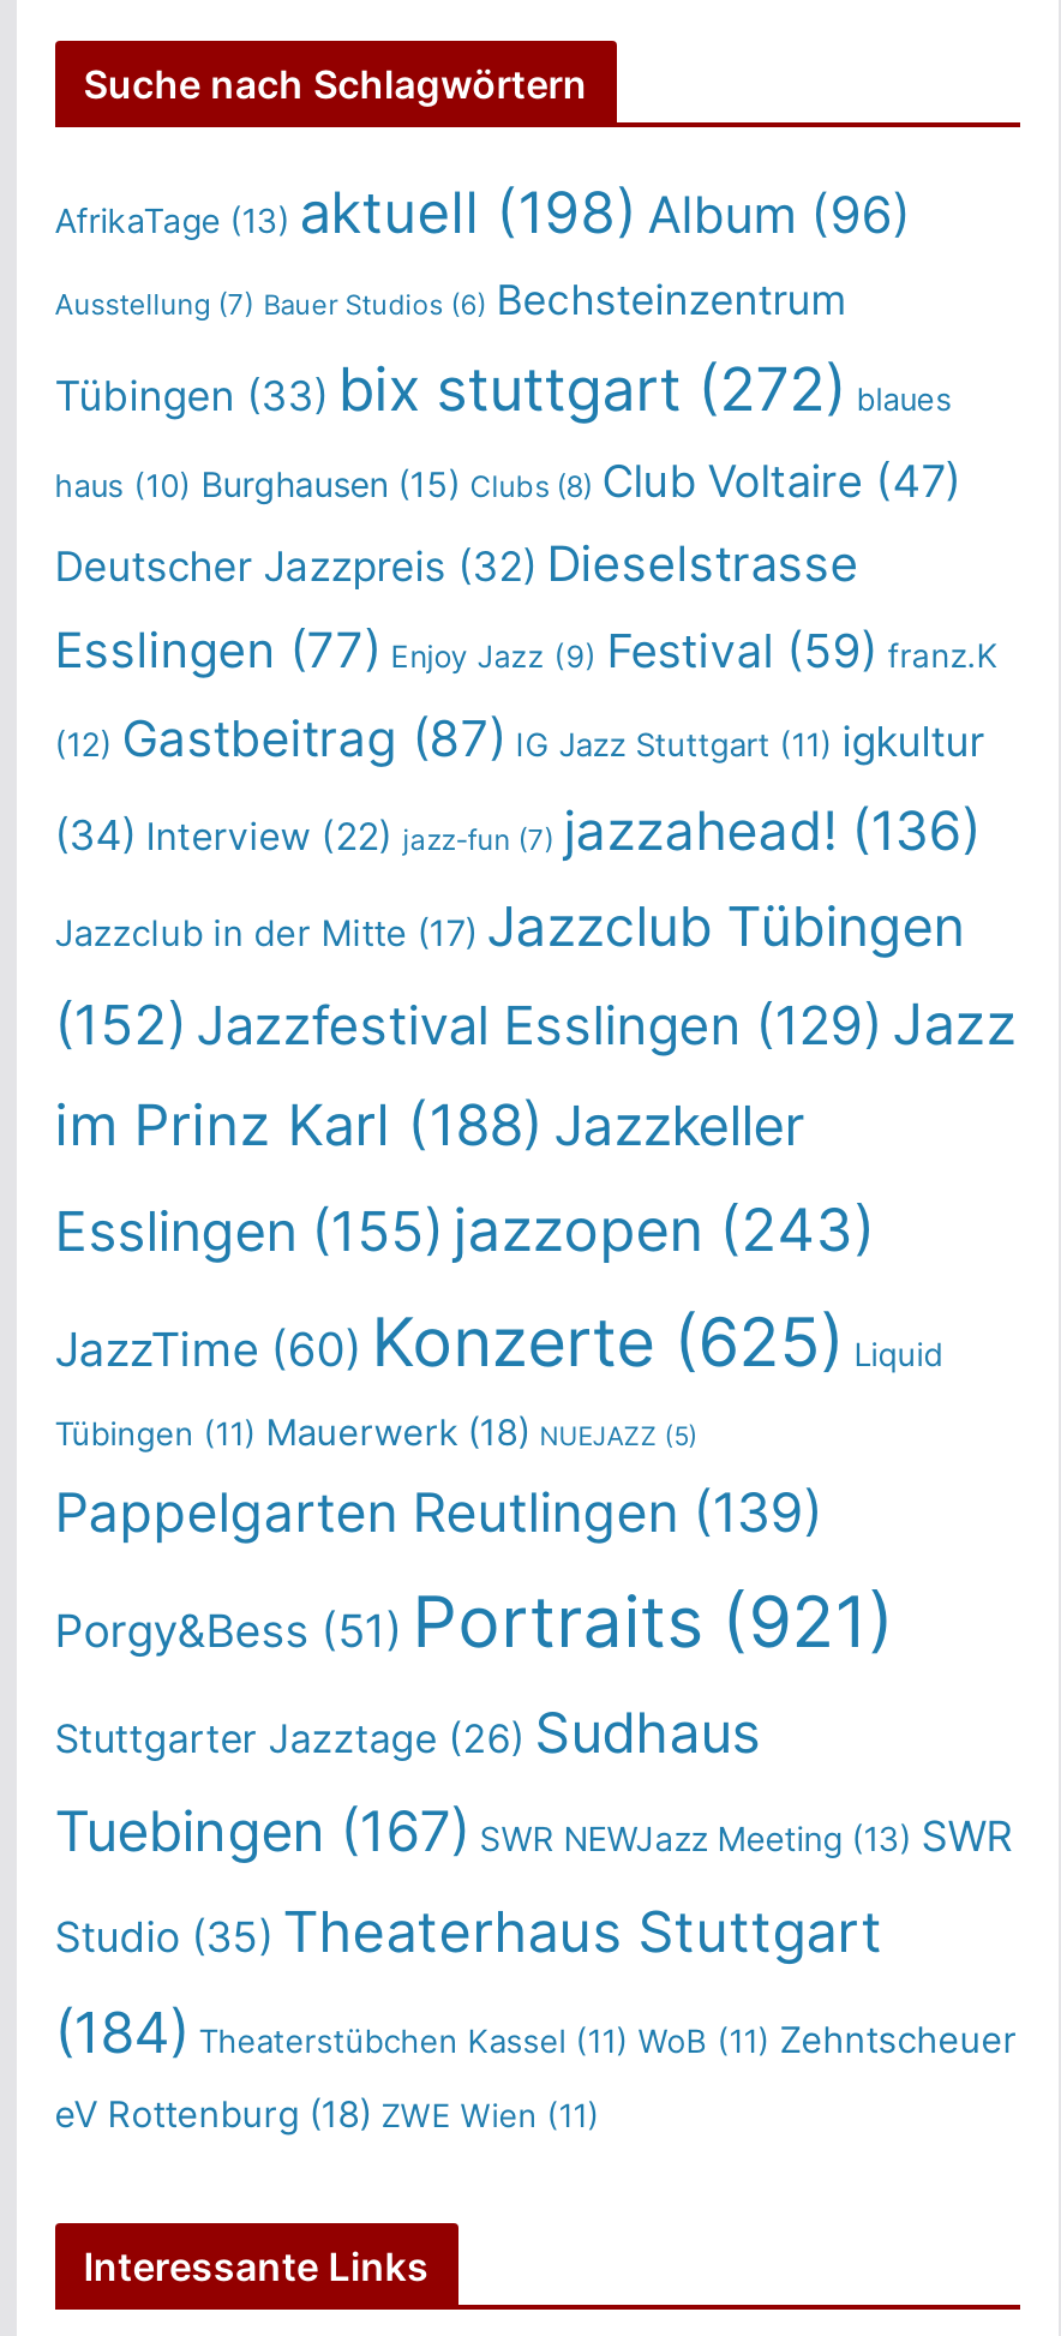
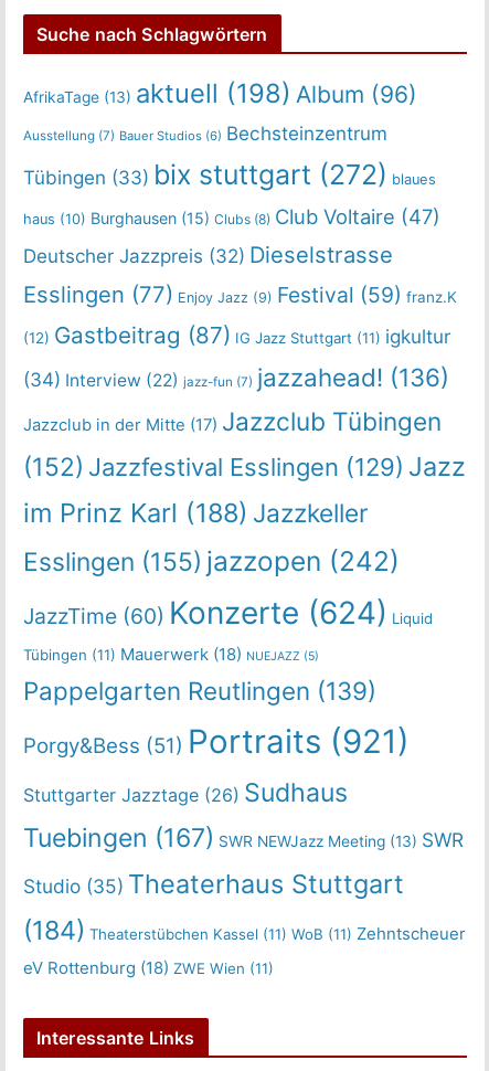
- Esslingen (155) jazzopen (243)
+ Esslingen (155) jazzopen (242)

- JazzTime (60) Konzerte (625) Liquid
+ JazzTime (60) Konzerte (624) Liquid
